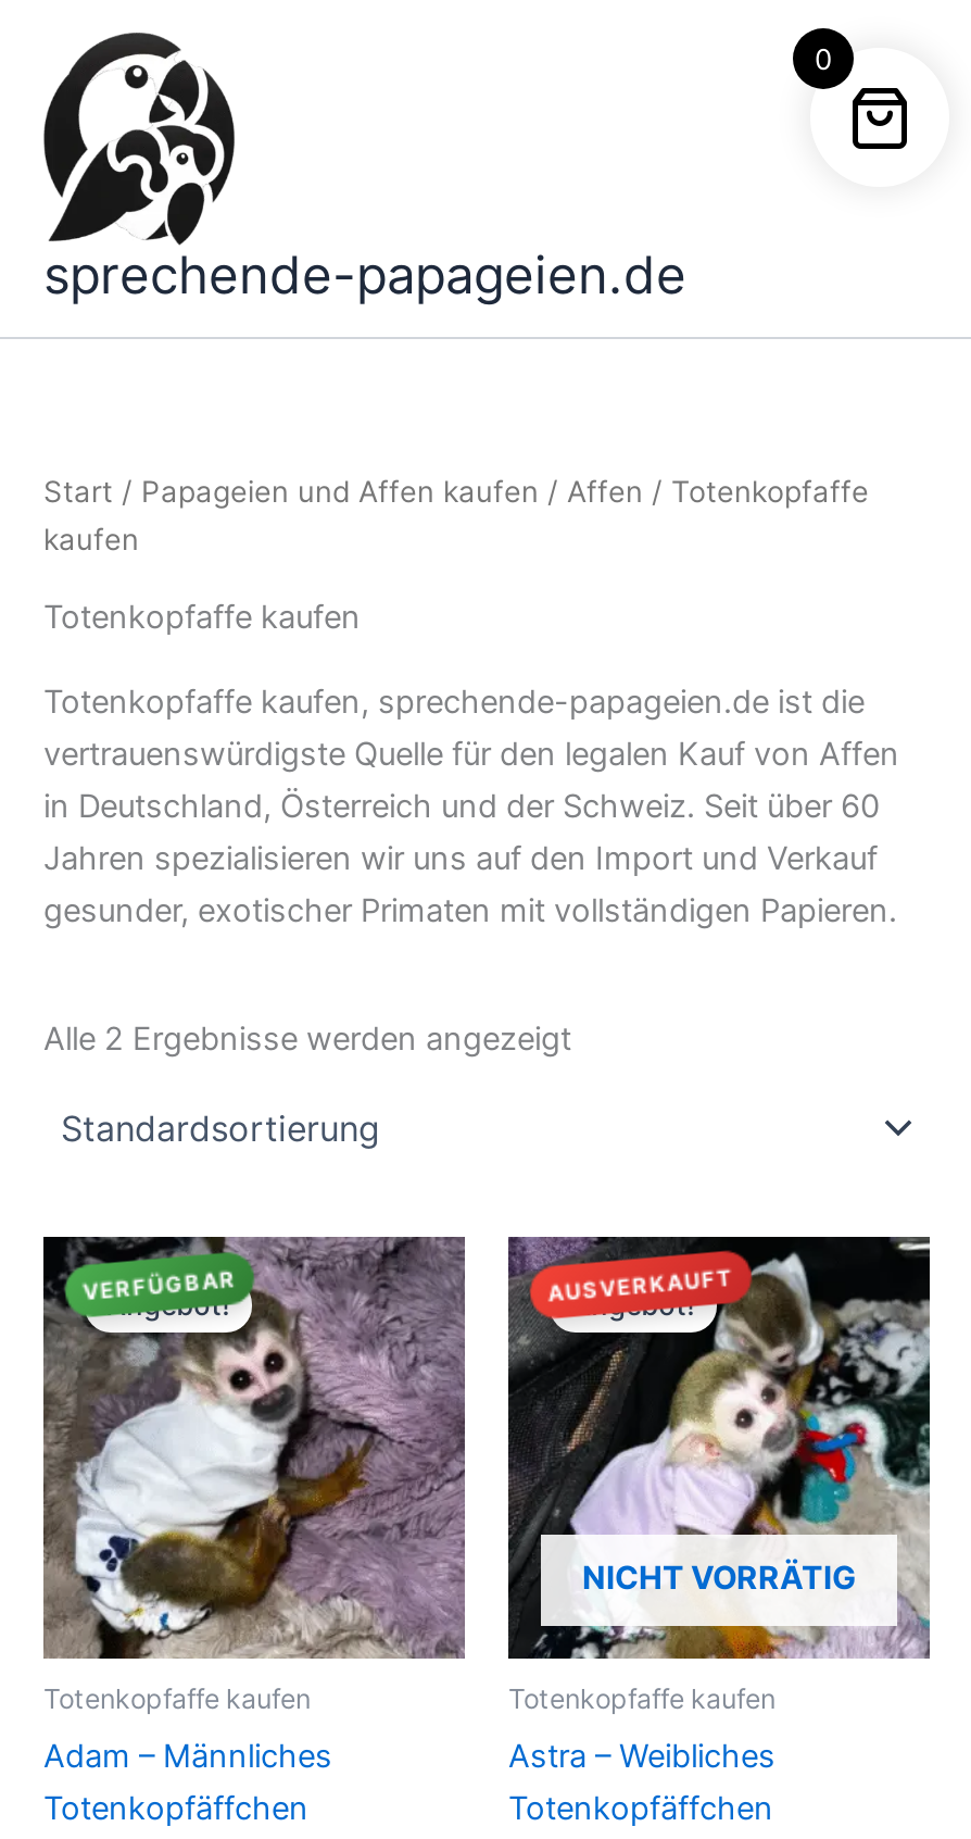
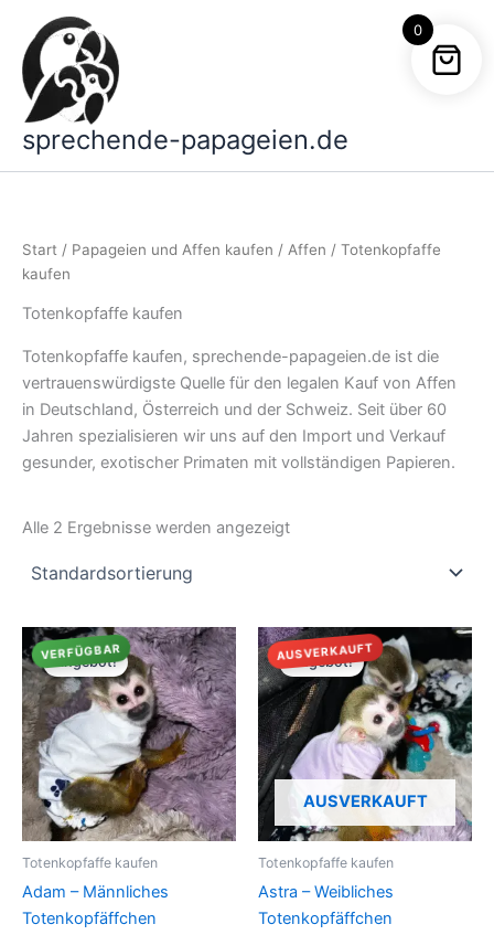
- NICHT VORRÄTIG
+ AUSVERKAUFT
